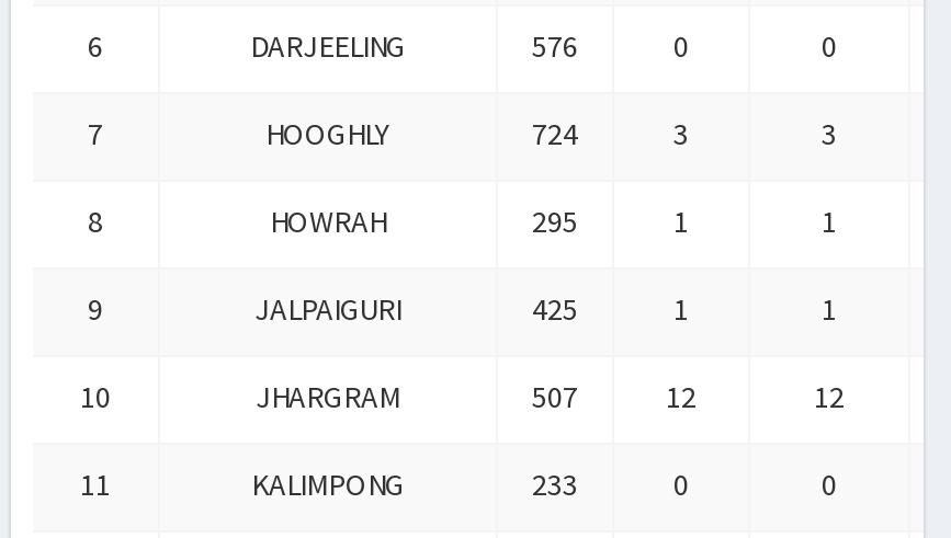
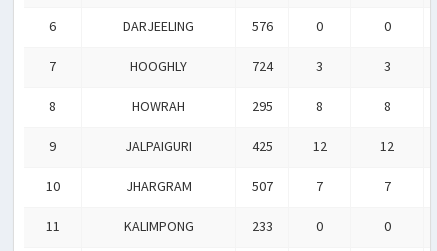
- 1
+ 8

- 1
+ 8

- 1
+ 12

- 1
+ 12

- 12
+ 7

- 12
+ 7
